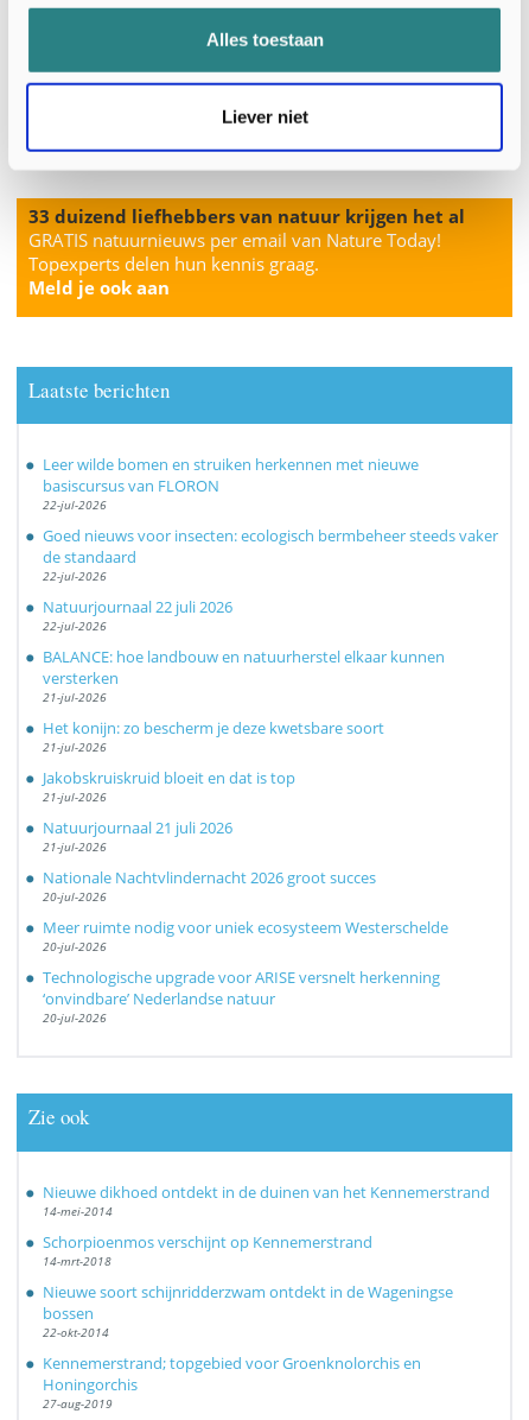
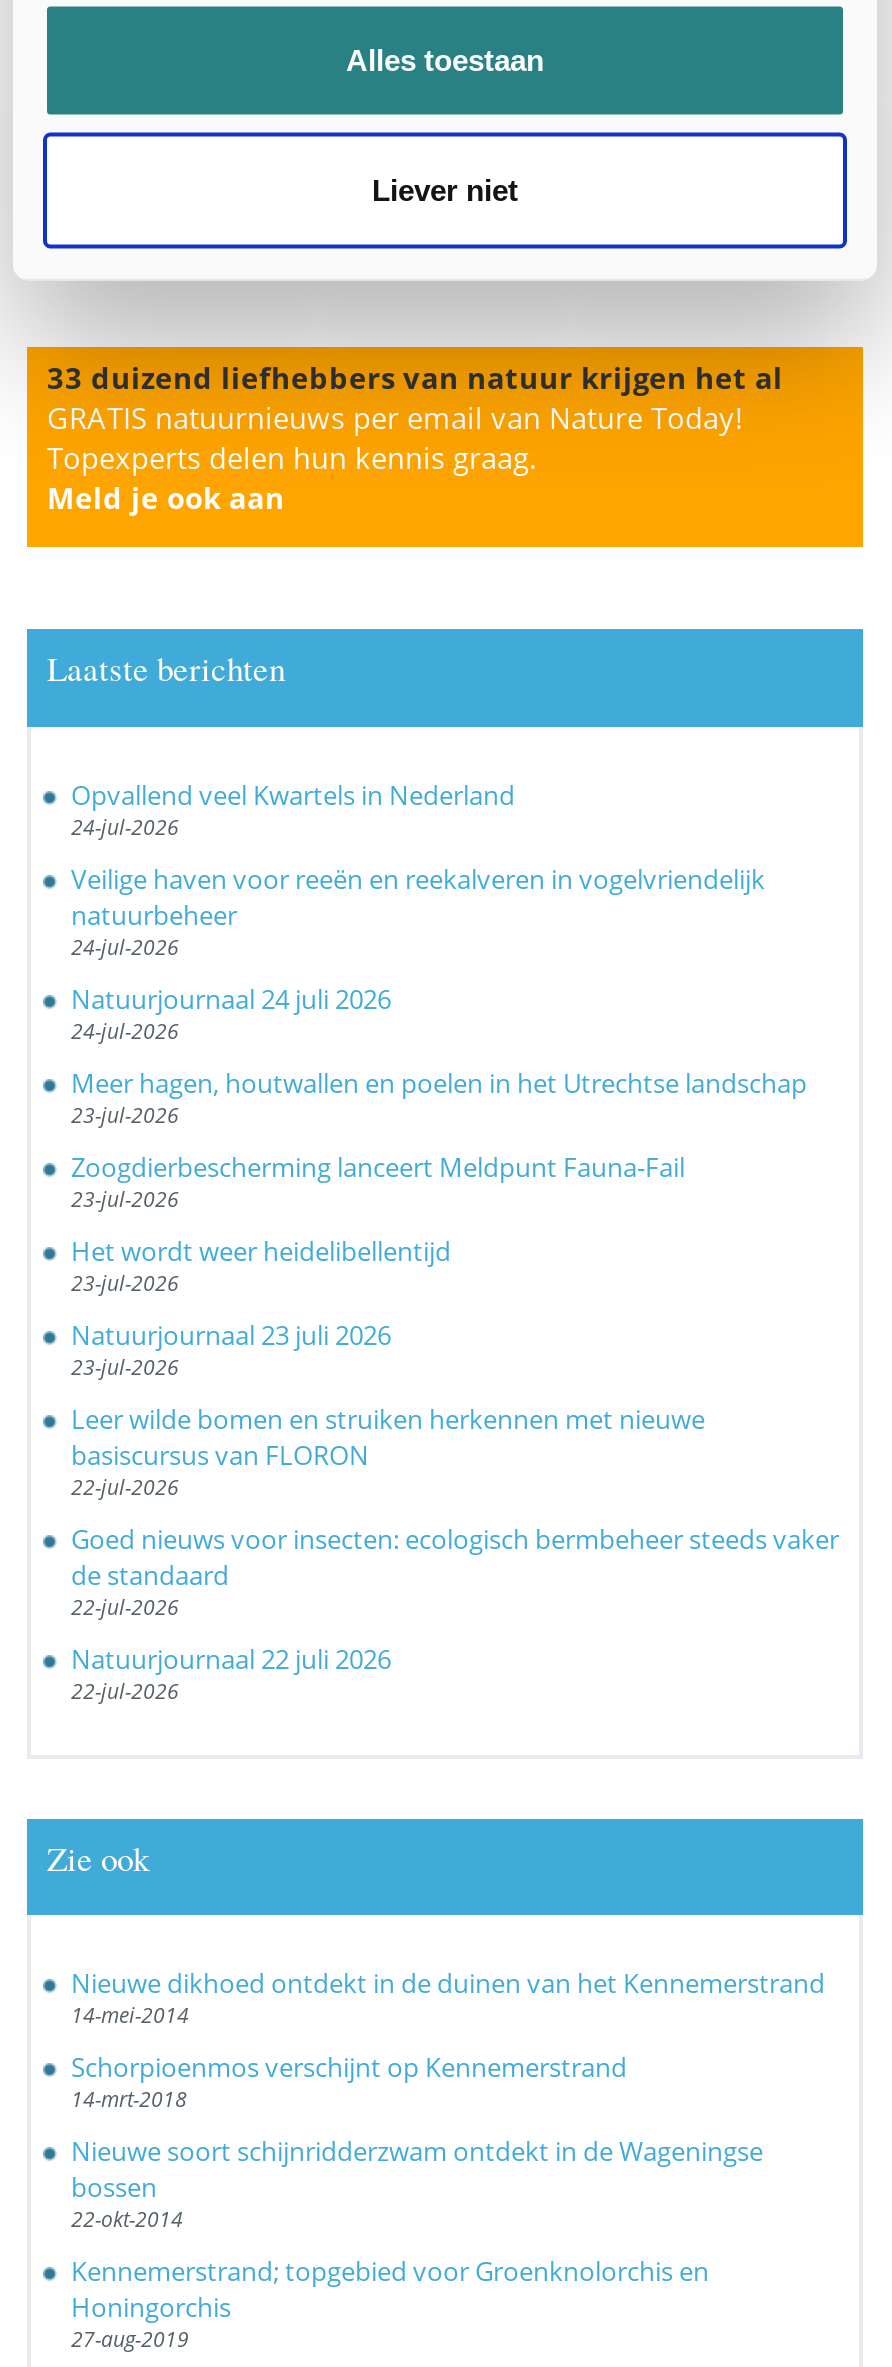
+ Opvallend veel Kwartels in Nederland
+ 24-jul-2026
+ Veilige haven voor reeën en reekalveren in vogelvriendelijk
+ natuurbeheer
+ 24-jul-2026
+ Natuurjournaal 24 juli 2026
+ 24-jul-2026
+ Meer hagen, houtwallen en poelen in het Utrechtse landschap
+ 23-jul-2026
+ Zoogdierbescherming lanceert Meldpunt Fauna-Fail
+ 23-jul-2026
+ Het wordt weer heidelibellentijd
+ 23-jul-2026
+ Natuurjournaal 23 juli 2026
+ 23-jul-2026

moved down: Leer wilde bomen en struiken herkennen met nieuwe | basiscursus van FLORON | 22-jul-2026 | Goed nieuws voor insecten: ecologisch bermbeheer steeds vaker | de standaard | 22-jul-2026 | Natuurjournaal 22 juli 2026 | 22-jul-2026

- BALANCE: hoe landbouw en natuurherstel elkaar kunnen
- versterken
- 21-jul-2026
- Het konijn: zo bescherm je deze kwetsbare soort
- 21-jul-2026
- Jakobskruiskruid bloeit en dat is top
- 21-jul-2026
- Natuurjournaal 21 juli 2026
- 21-jul-2026
- Nationale Nachtvlindernacht 2026 groot succes
- 20-jul-2026
- Meer ruimte nodig voor uniek ecosysteem Westerschelde
- 20-jul-2026
- Technologische upgrade voor ARISE versnelt herkenning
- ‘onvindbare’ Nederlandse natuur
- 20-jul-2026
